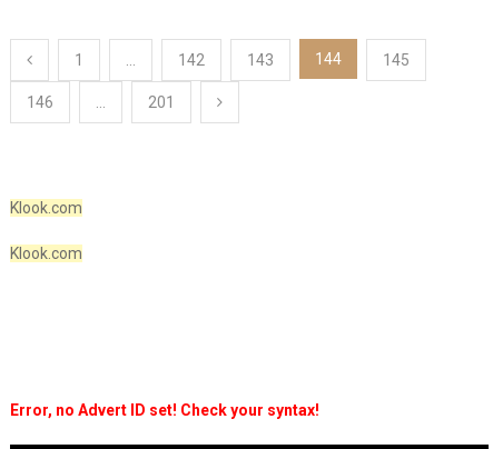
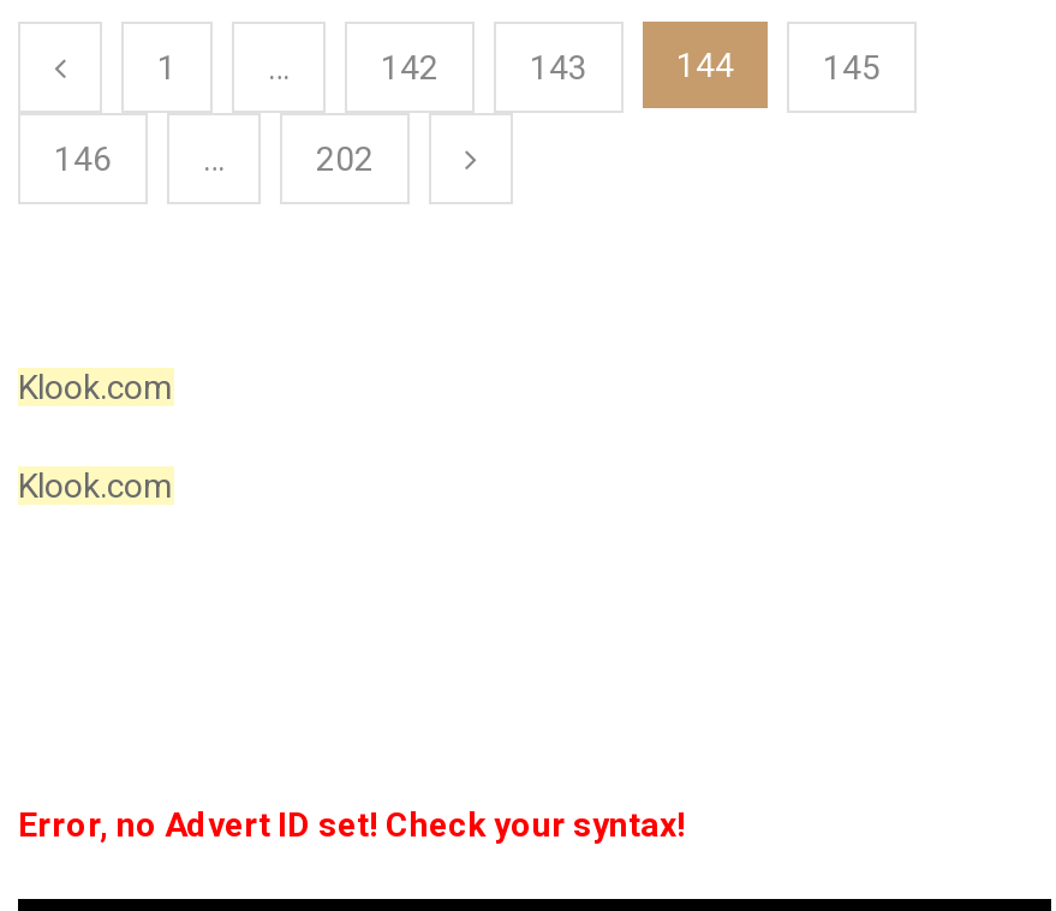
- 201
+ 202
